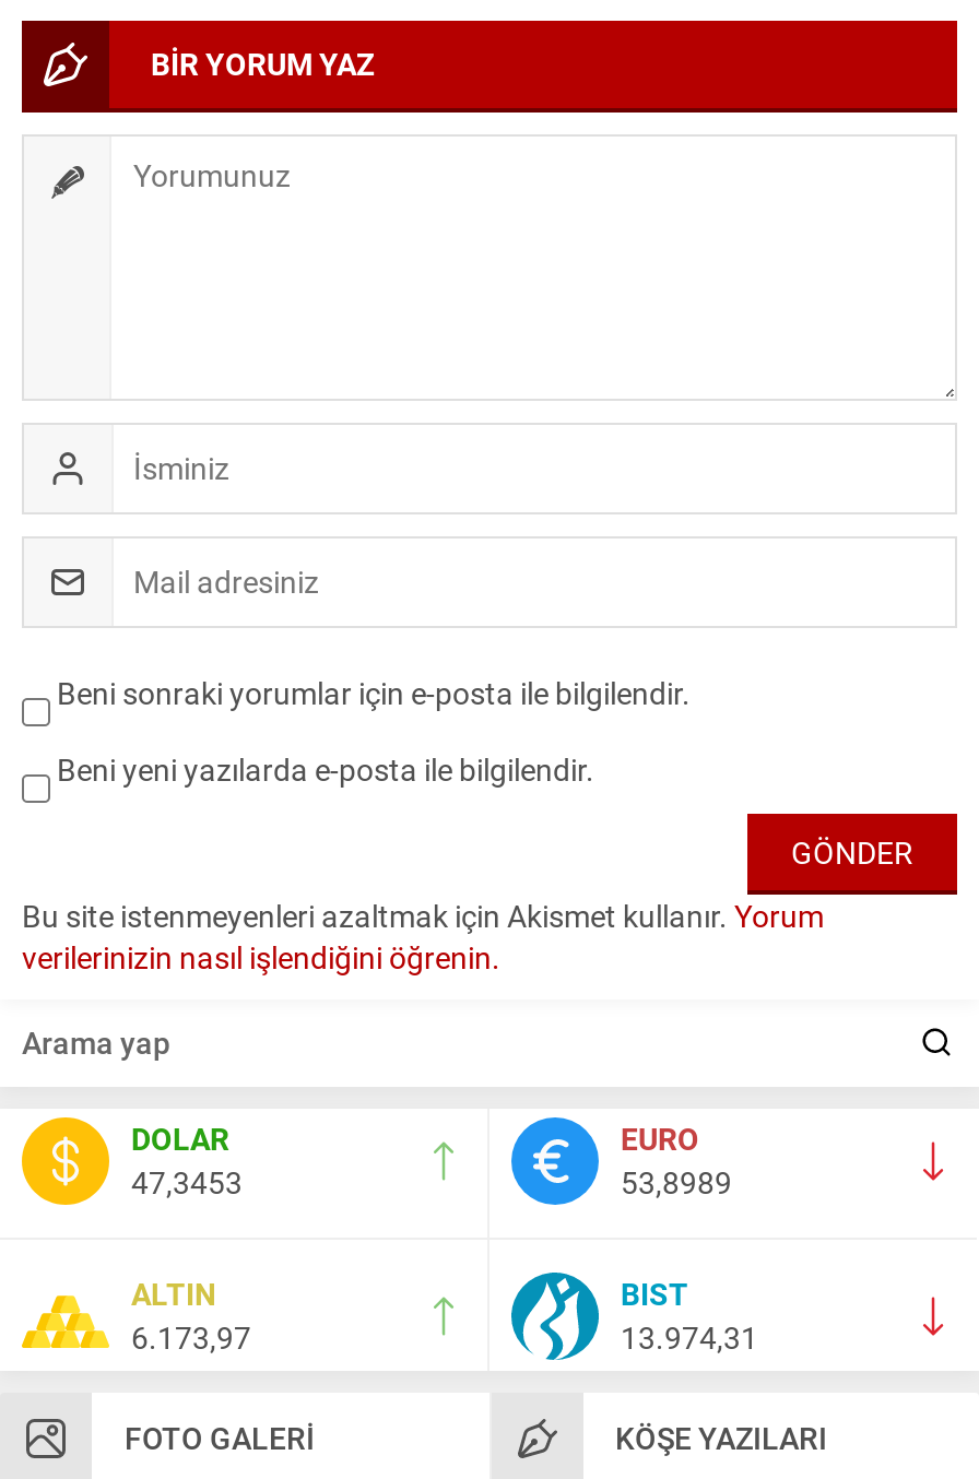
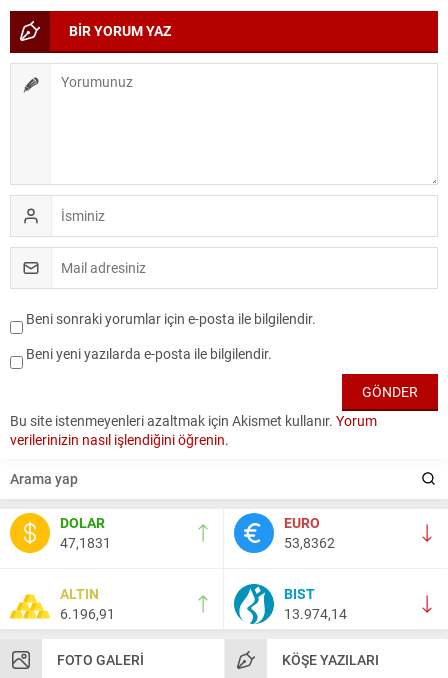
- 47,3453
+ 47,1831

- 53,8989
+ 53,8362

- 6.173,97
+ 6.196,91

- 13.974,31
+ 13.974,14
